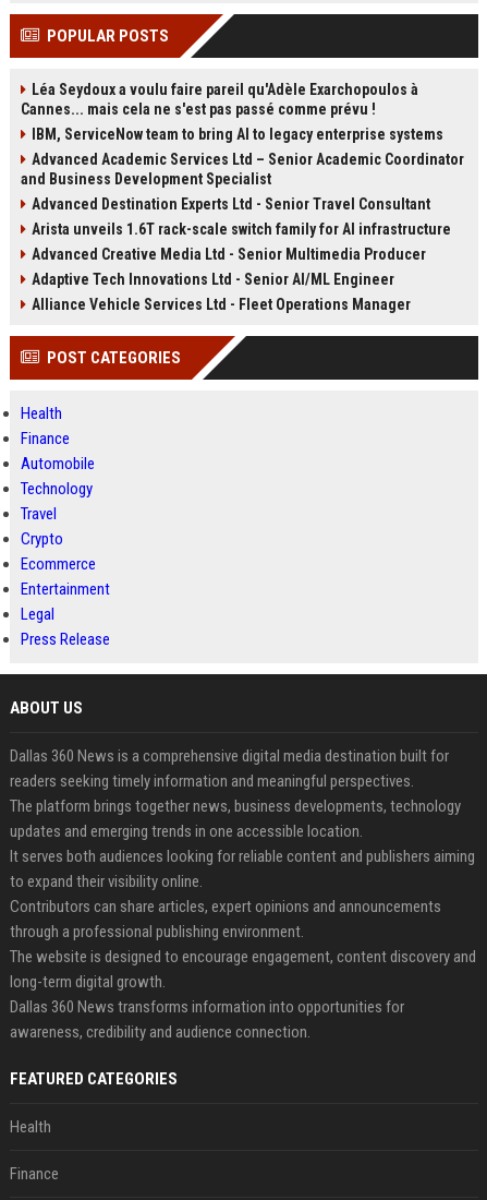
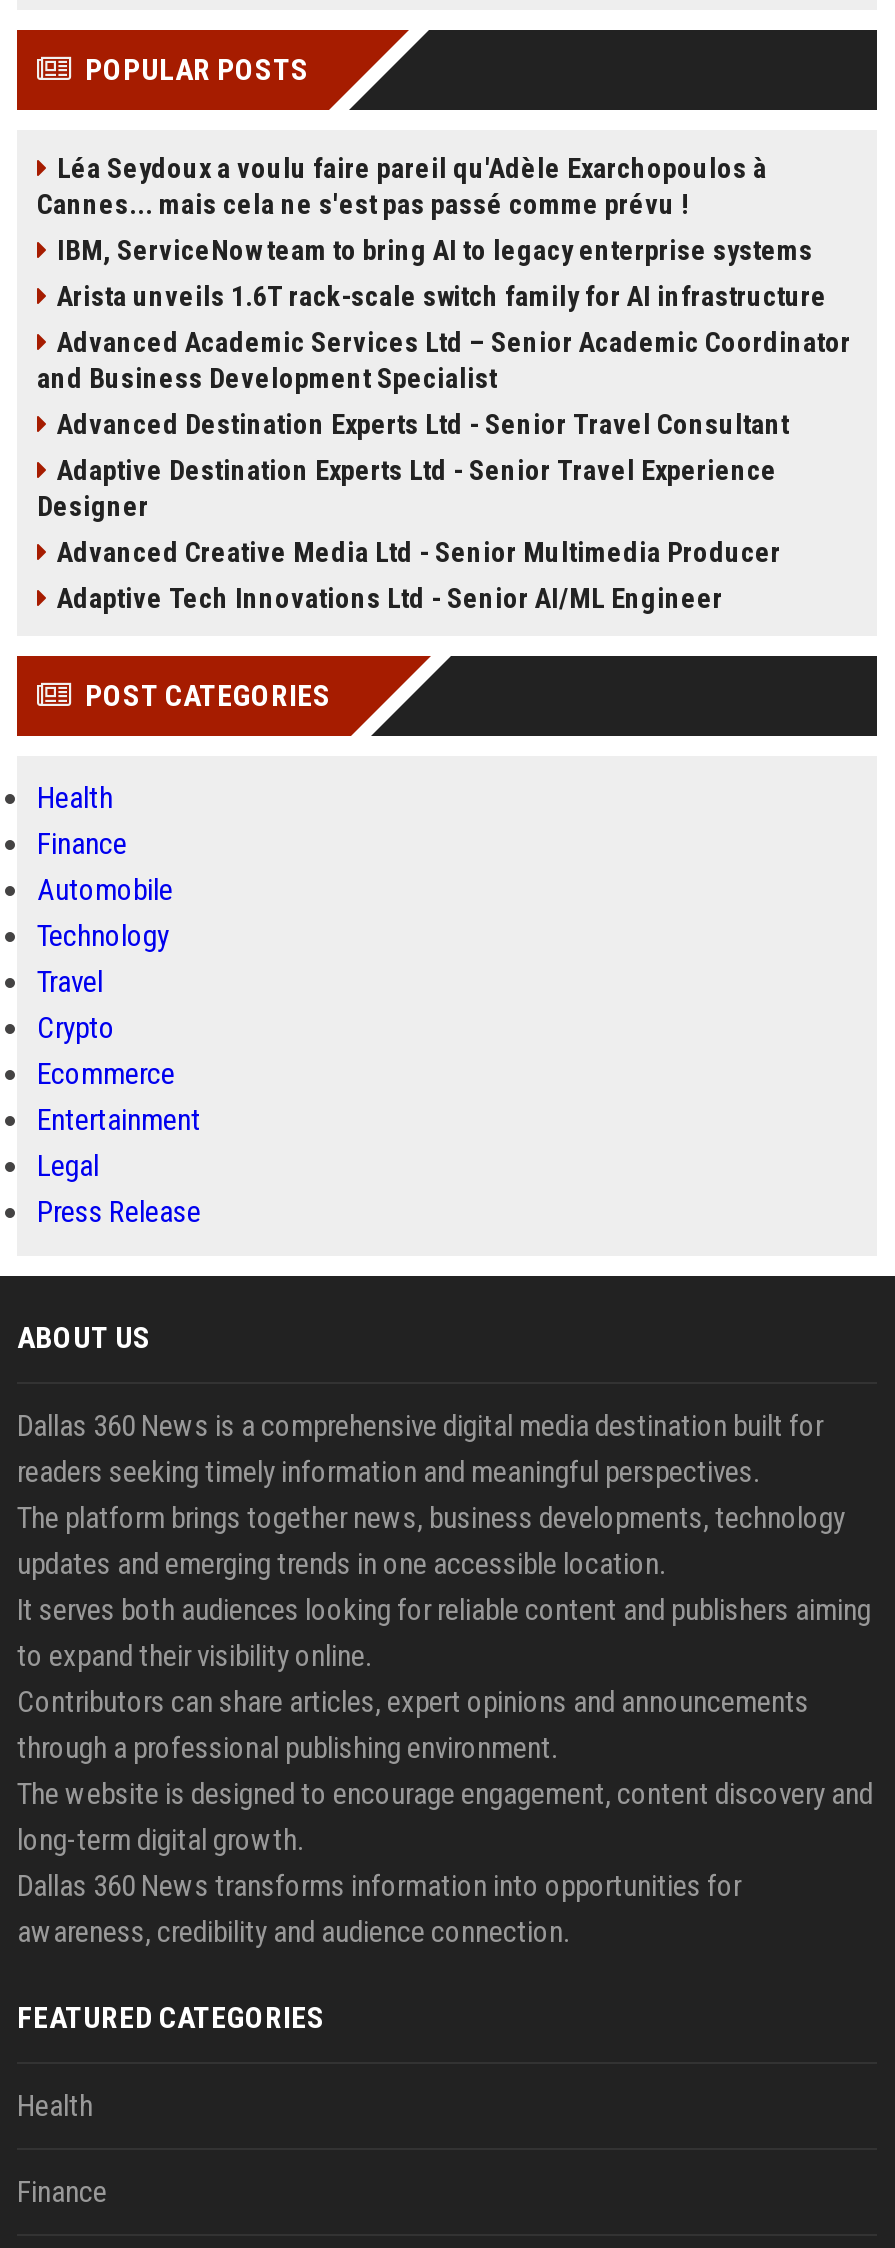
+ Adaptive Destination Experts Ltd - Senior Travel Experience
+ Designer

moved up: Arista unveils 1.6T rack-scale switch family for AI infrastructure

moved down: Advanced Creative Media Ltd - Senior Multimedia Producer | Adaptive Tech Innovations Ltd - Senior AI/ML Engineer

- Alliance Vehicle Services Ltd - Fleet Operations Manager
